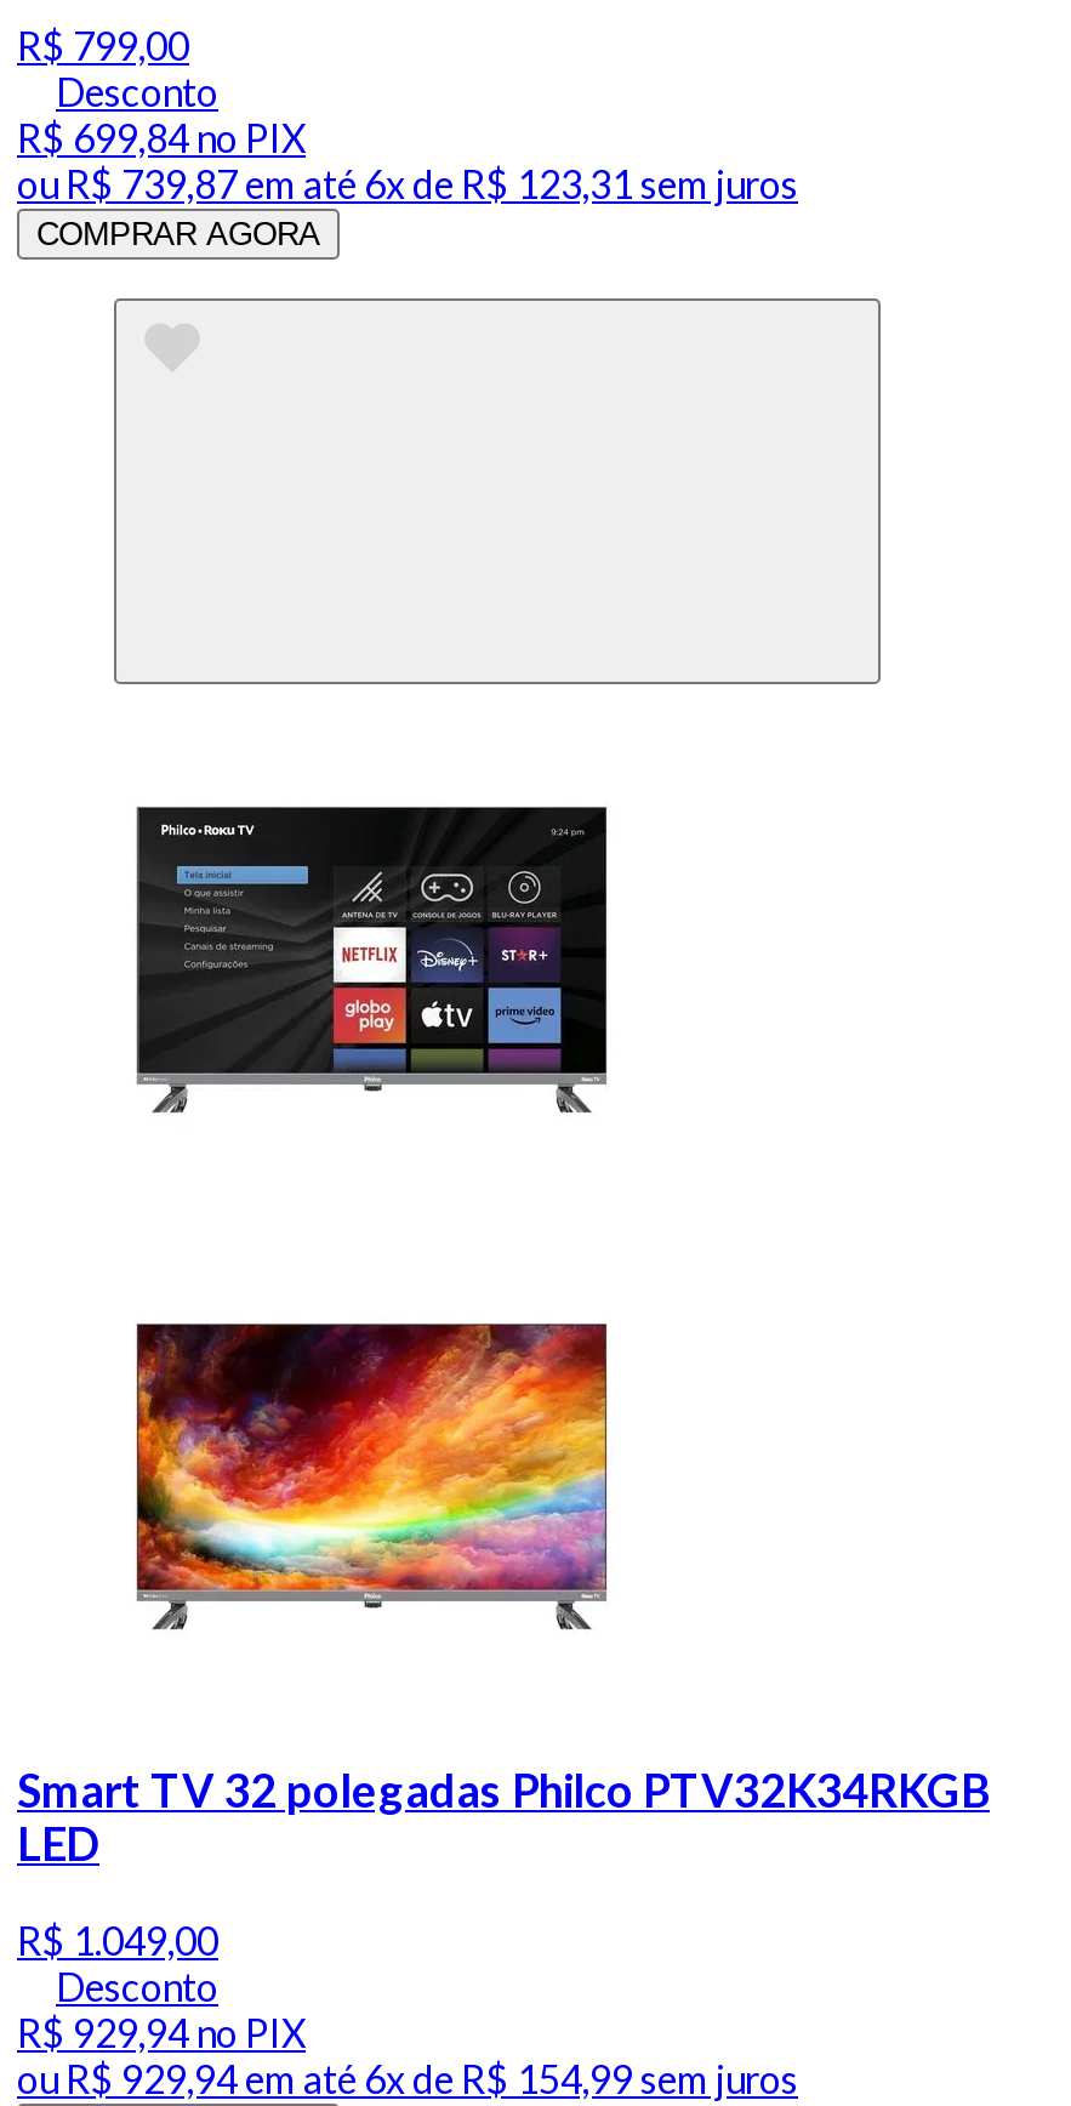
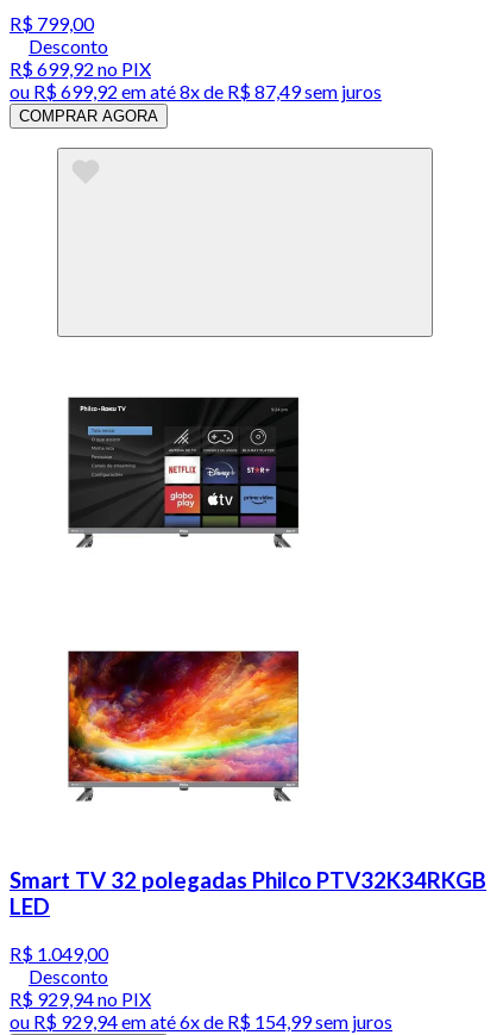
- R$ 699,84 no PIX
+ R$ 699,92 no PIX

- ou R$ 739,87 em até 6x de R$ 123,31 sem juros
+ ou R$ 699,92 em até 8x de R$ 87,49 sem juros
